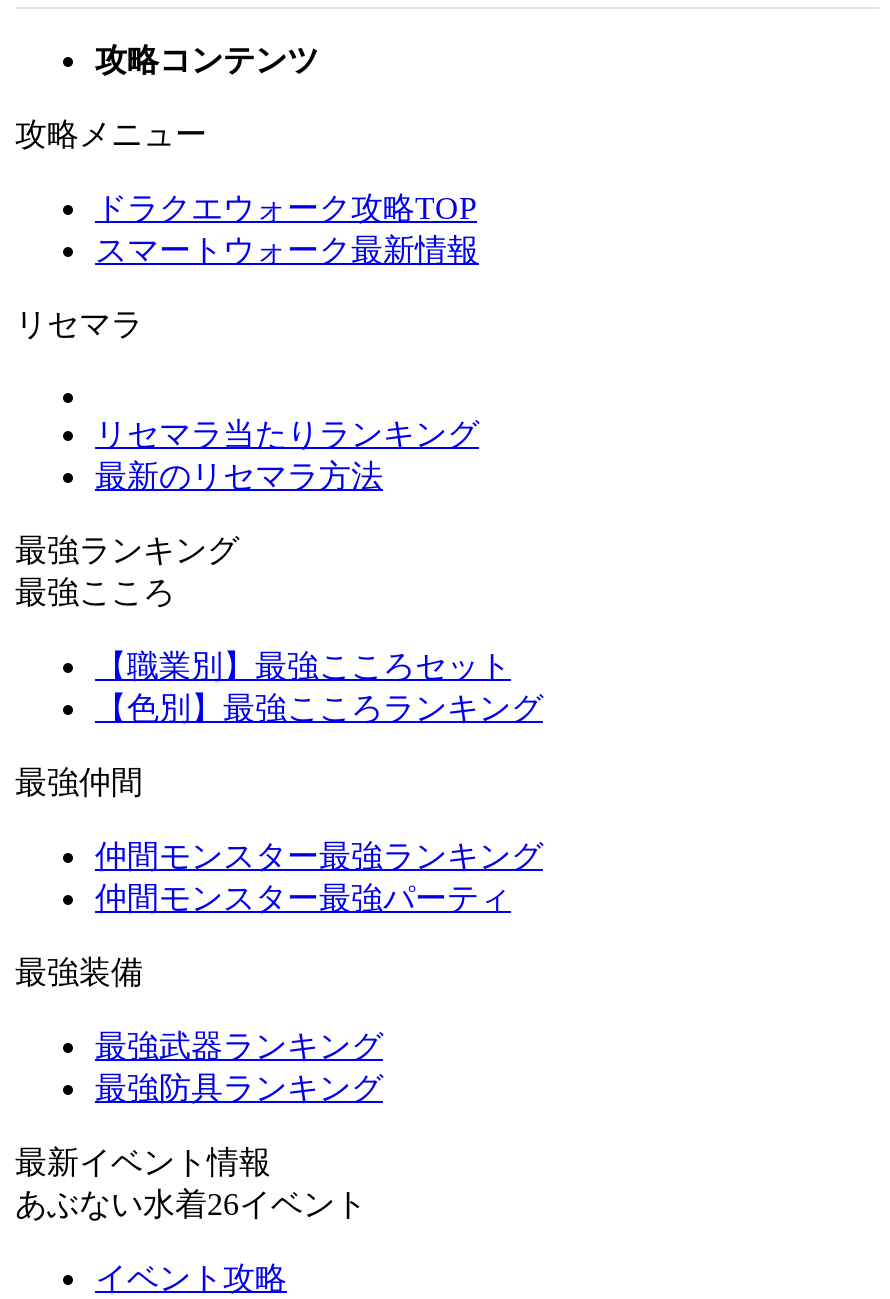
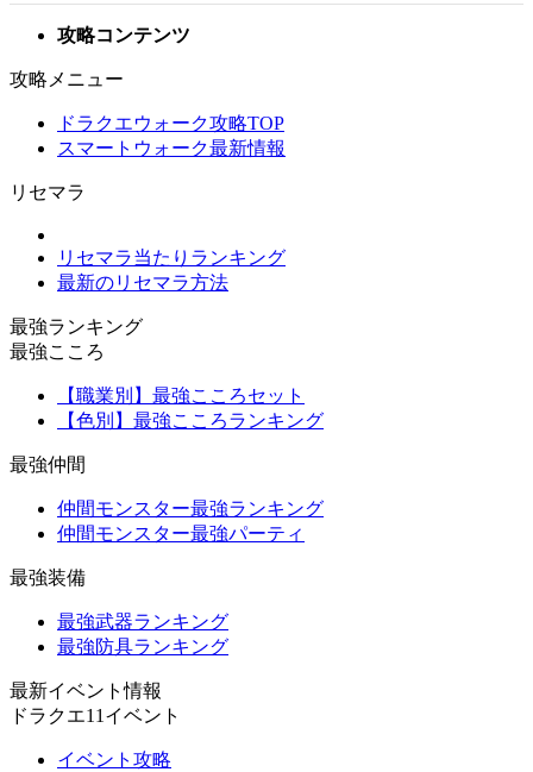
- あぶない水着26イベント
+ ドラクエ11イベント
